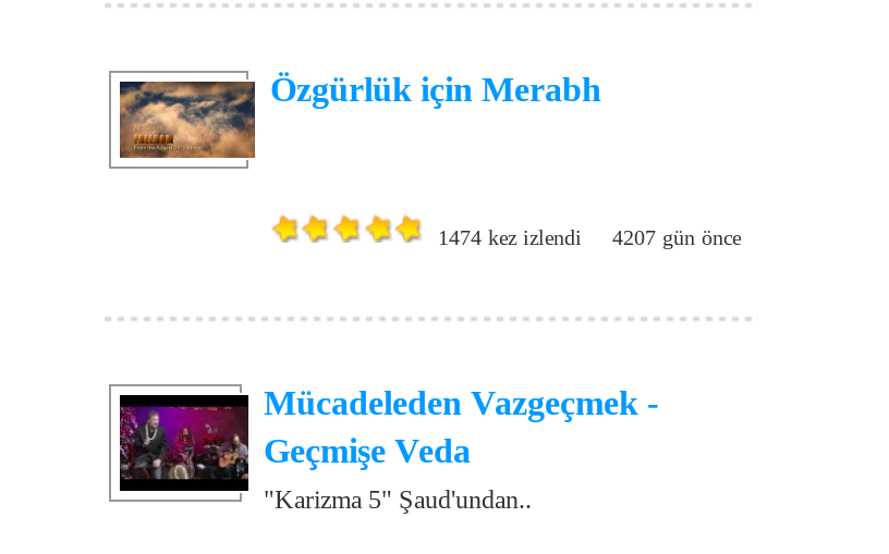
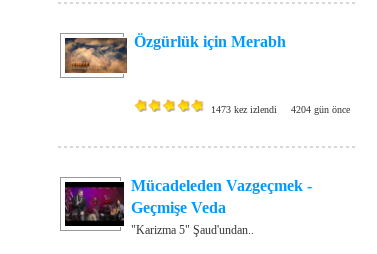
- 1474 kez izlendi
+ 1473 kez izlendi

- 4207 gün önce
+ 4204 gün önce
